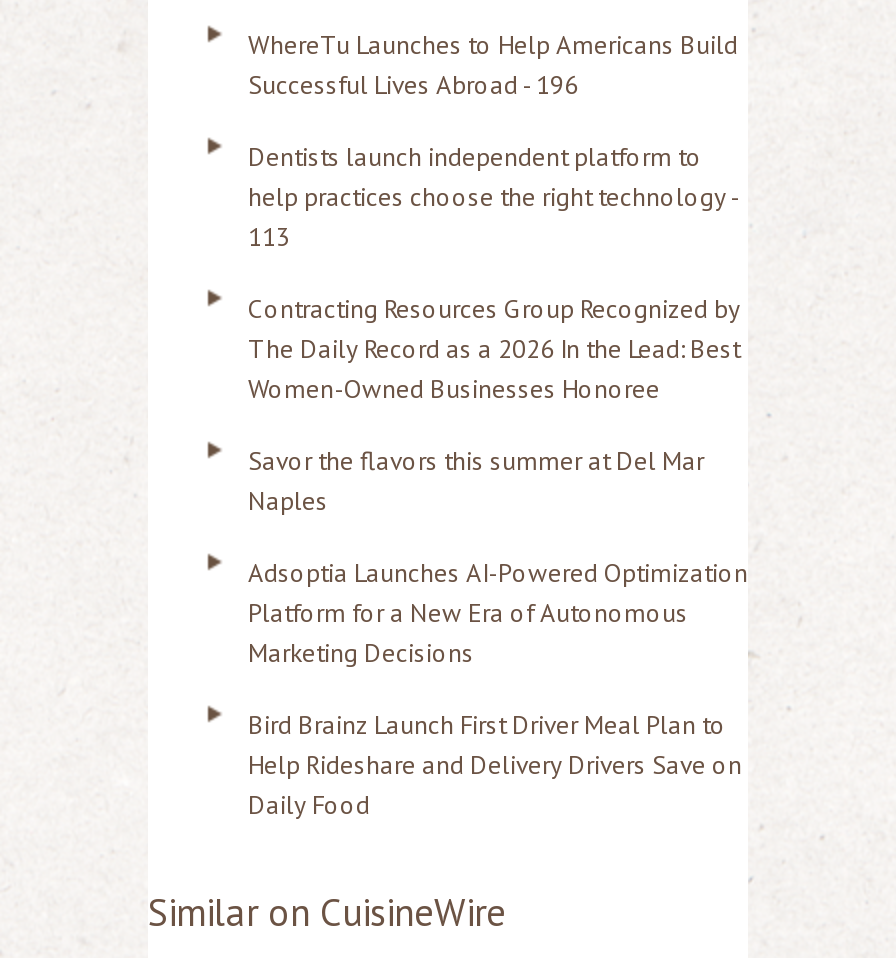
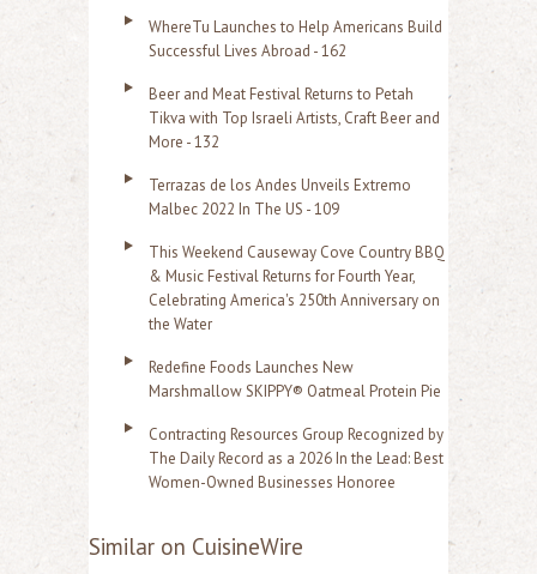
- Successful Lives Abroad - 196
- Dentists launch independent platform to
- help practices choose the right technology -
- 113
+ Successful Lives Abroad - 162
+ Beer and Meat Festival Returns to Petah
+ Tikva with Top Israeli Artists, Craft Beer and
+ More - 132
+ Terrazas de los Andes Unveils Extremo
+ Malbec 2022 In The US - 109
+ This Weekend Causeway Cove Country BBQ
+ & Music Festival Returns for Fourth Year,
+ Celebrating America's 250th Anniversary on
+ the Water
+ Redefine Foods Launches New
+ Marshmallow SKIPPY® Oatmeal Protein Pie

moved down: Contracting Resources Group Recognized by | The Daily Record as a 2026 In the Lead: Best | Women-Owned Businesses Honoree

- Savor the flavors this summer at Del Mar
- Naples
- Adsoptia Launches AI-Powered Optimization
- Platform for a New Era of Autonomous
- Marketing Decisions
- Bird Brainz Launch First Driver Meal Plan to
- Help Rideshare and Delivery Drivers Save on
- Daily Food
